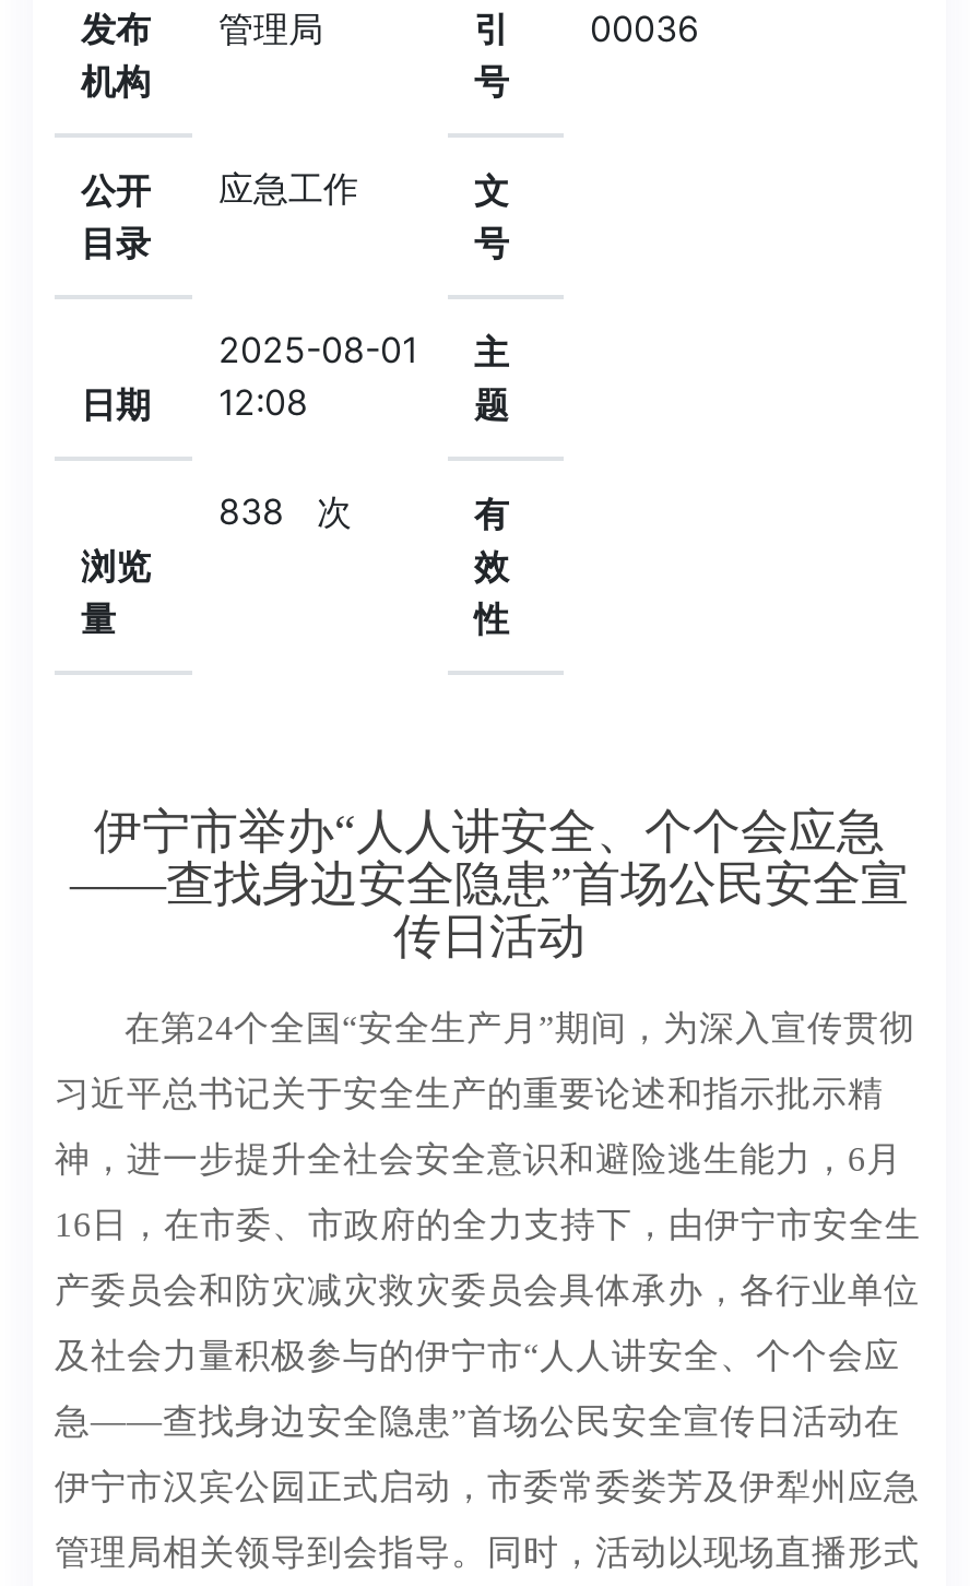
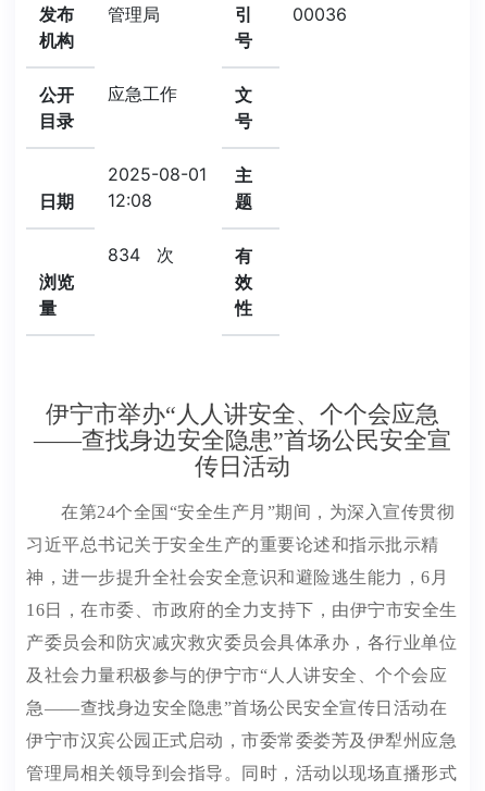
- 838 次
+ 834 次
